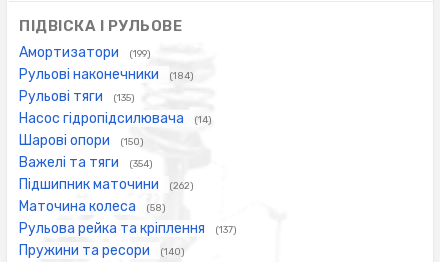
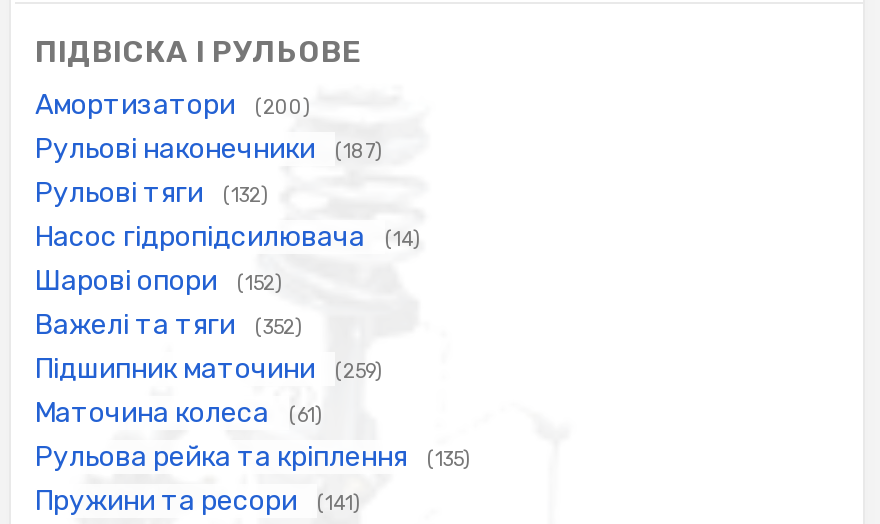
- Амортизатори (199)
+ Амортизатори (200)

- Рульові наконечники (184)
+ Рульові наконечники (187)

- Рульові тяги (135)
+ Рульові тяги (132)

- Шарові опори (150)
+ Шарові опори (152)

- Важелі та тяги (354)
+ Важелі та тяги (352)

- Підшипник маточини (262)
+ Підшипник маточини (259)

- Маточина колеса (58)
+ Маточина колеса (61)

- Рульова рейка та кріплення (137)
+ Рульова рейка та кріплення (135)

- Пружини та ресори (140)
+ Пружини та ресори (141)
